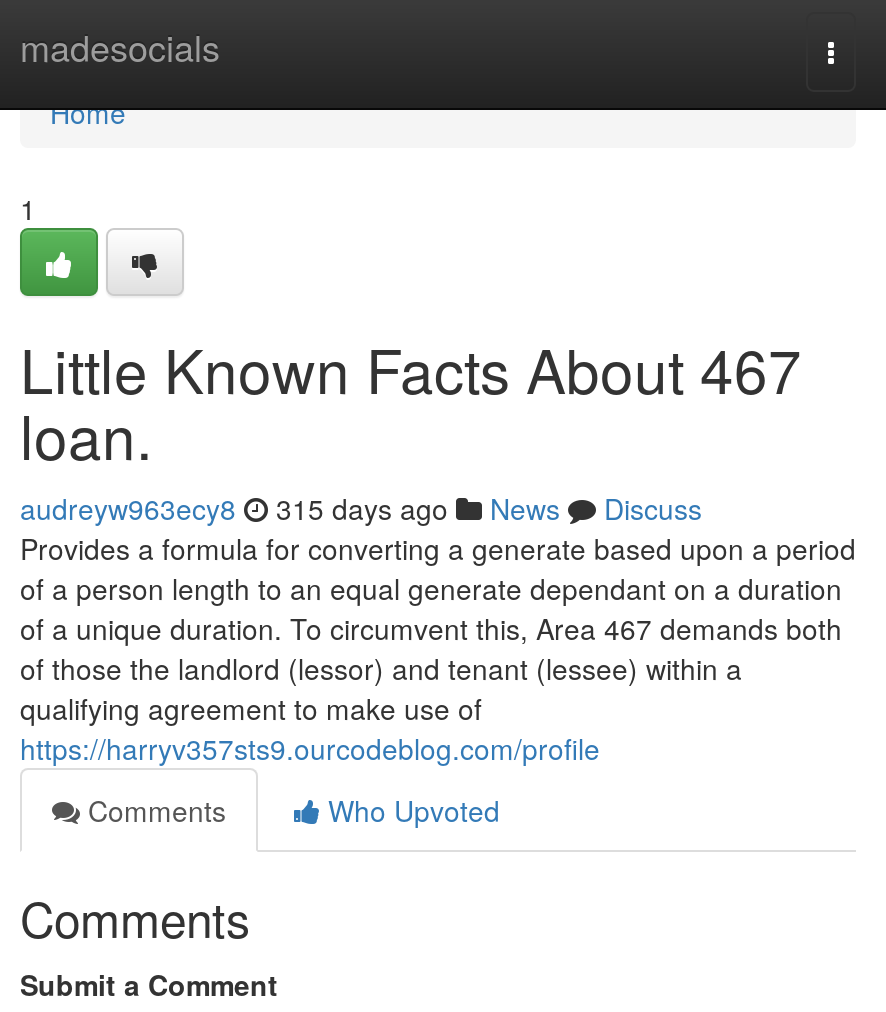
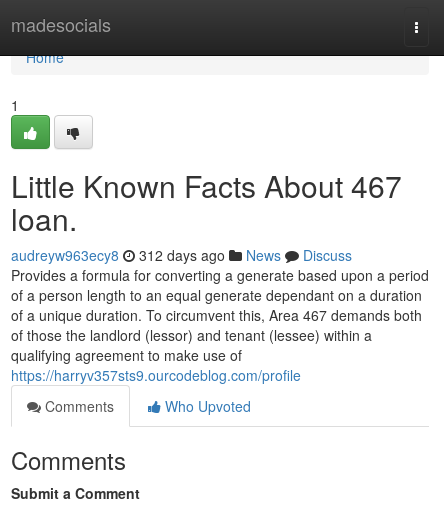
- audreyw963ecy8 315 days ago News Discuss
+ audreyw963ecy8 312 days ago News Discuss
